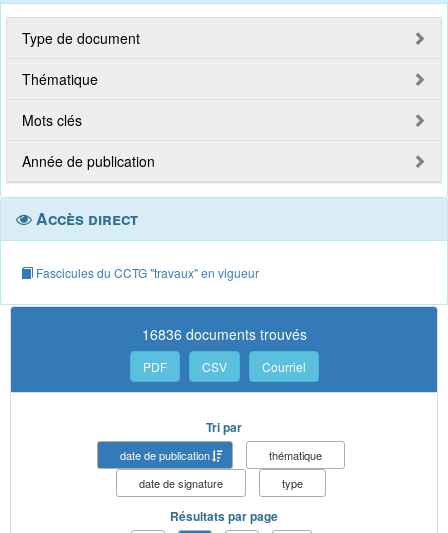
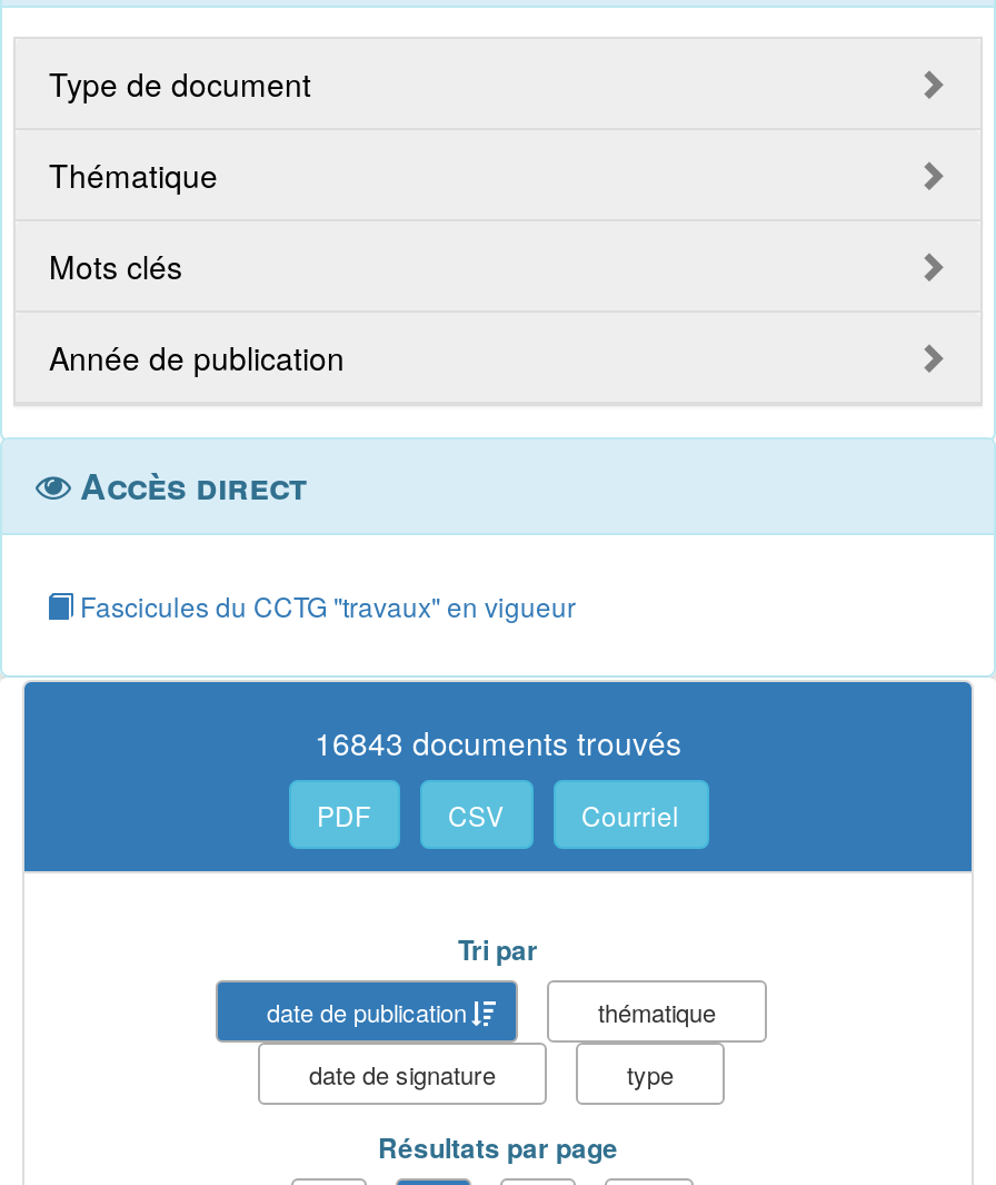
- 16836 documents trouvés
+ 16843 documents trouvés
